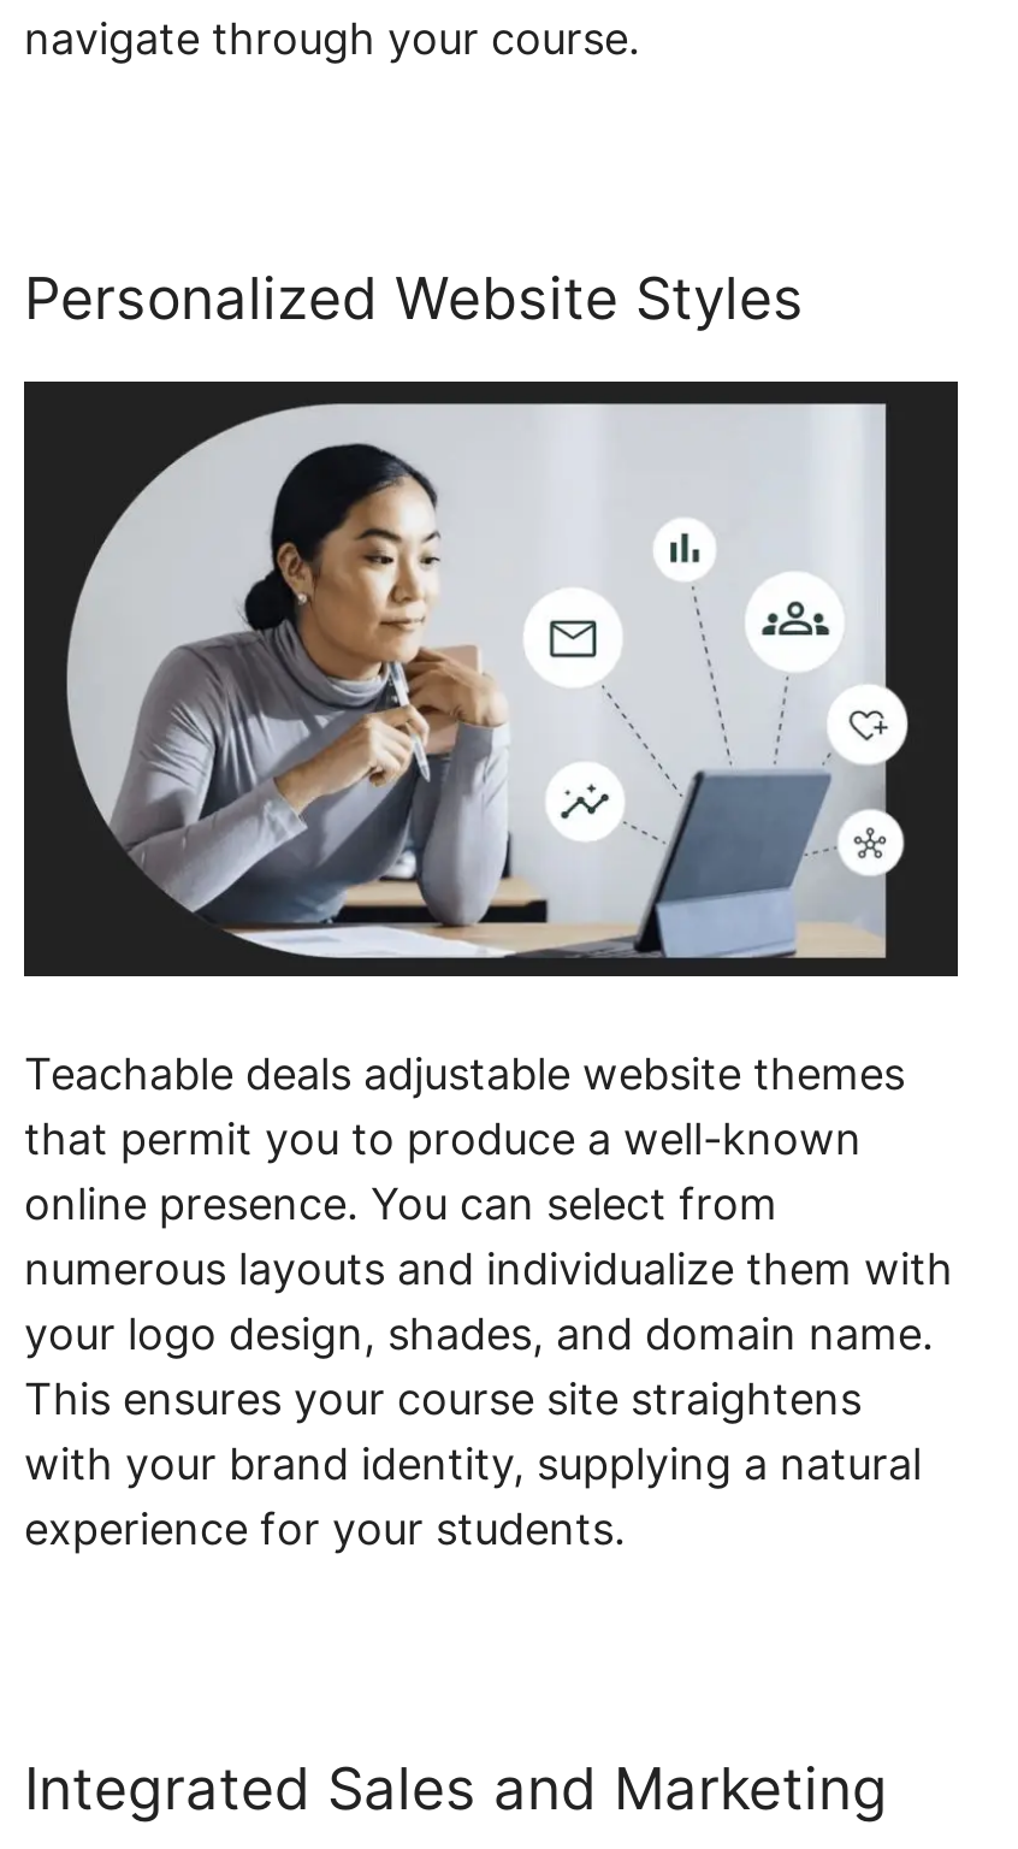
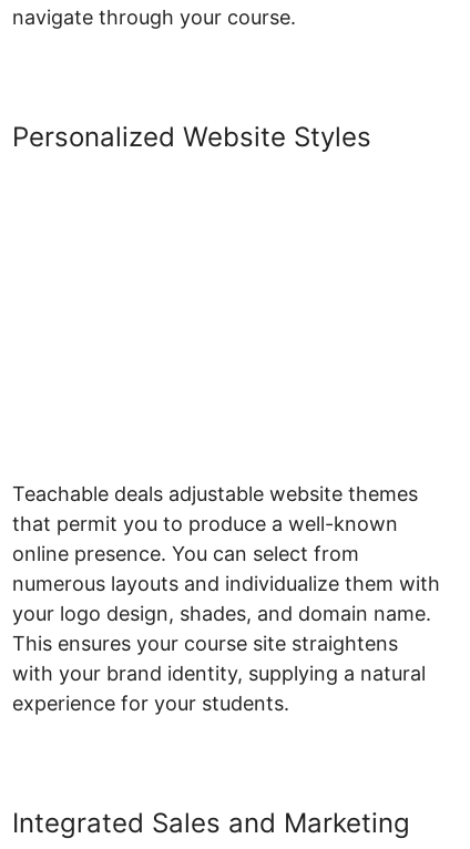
- [image]
